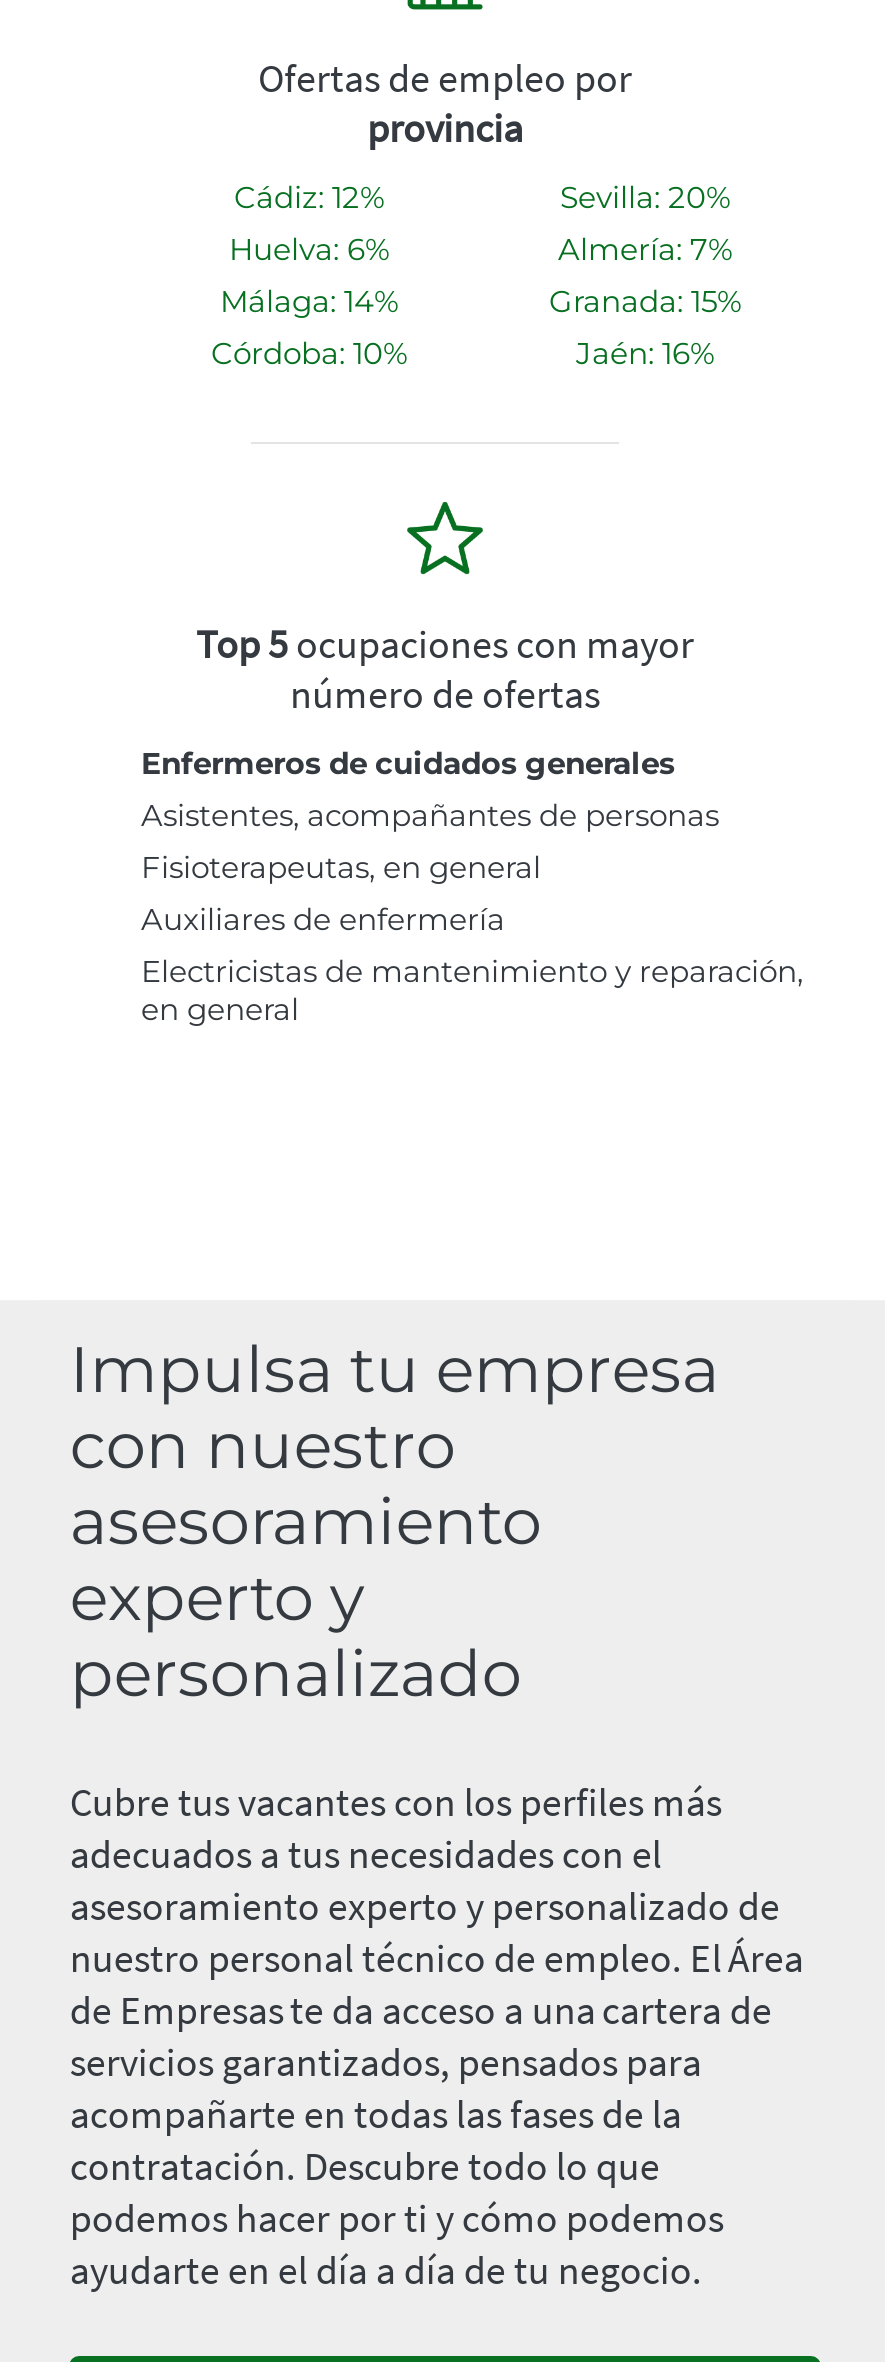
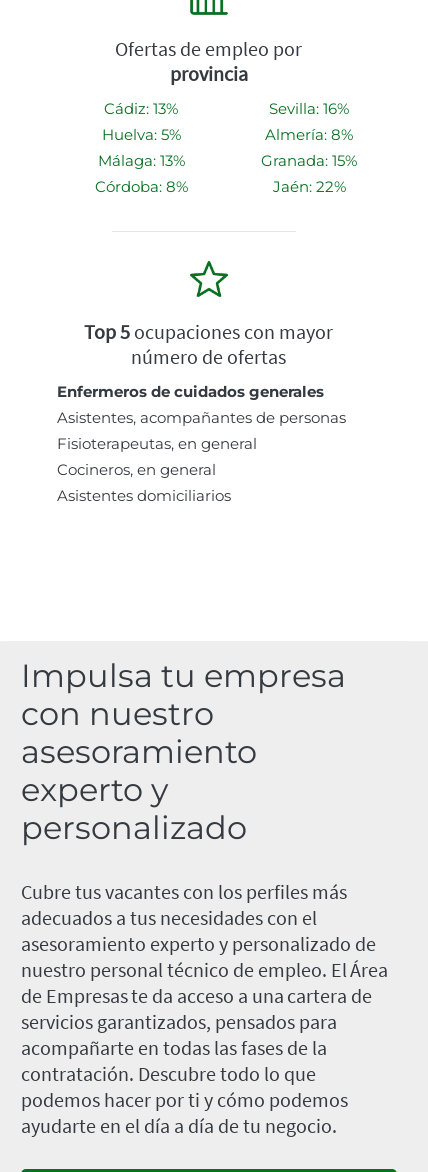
- Cádiz: 12%
+ Cádiz: 13%

- Sevilla: 20%
+ Sevilla: 16%

- Huelva: 6%
+ Huelva: 5%

- Almería: 7%
+ Almería: 8%

- Málaga: 14%
+ Málaga: 13%

- Córdoba: 10%
+ Córdoba: 8%

- Jaén: 16%
+ Jaén: 22%

- Auxiliares de enfermería
- Electricistas de mantenimiento y reparación,
- en general
+ Cocineros, en general
+ Asistentes domiciliarios
